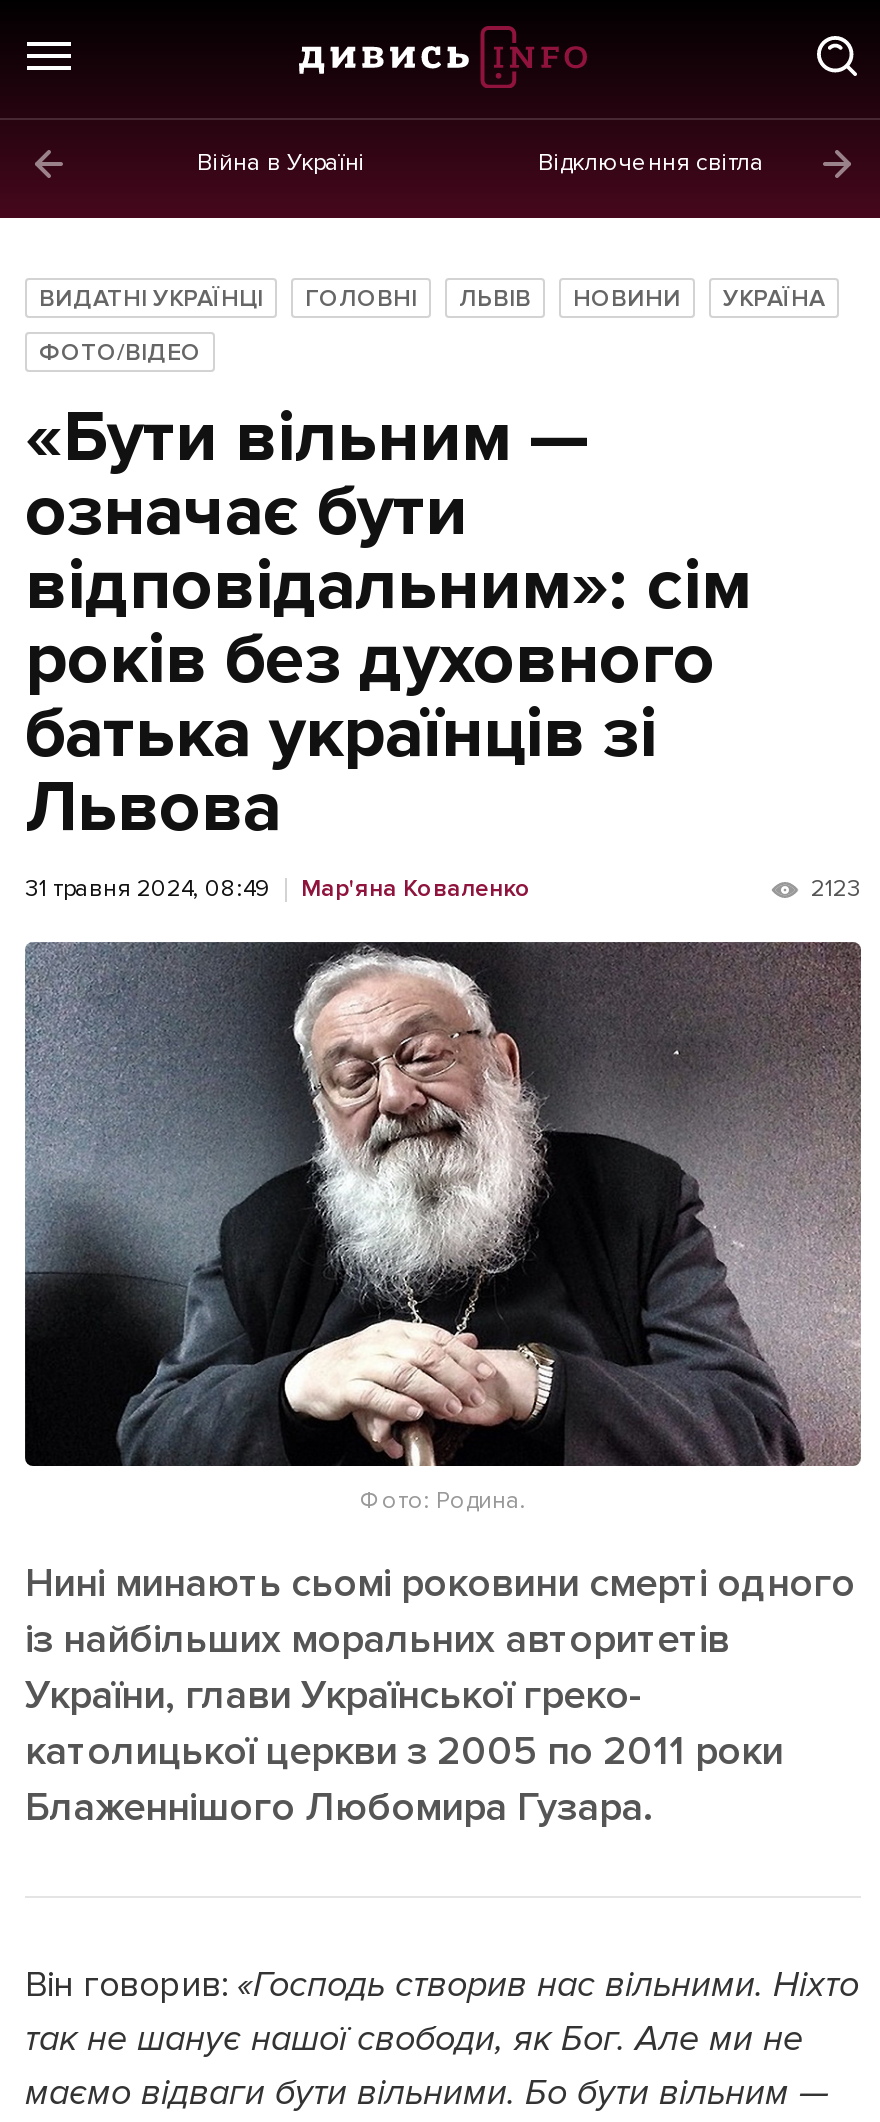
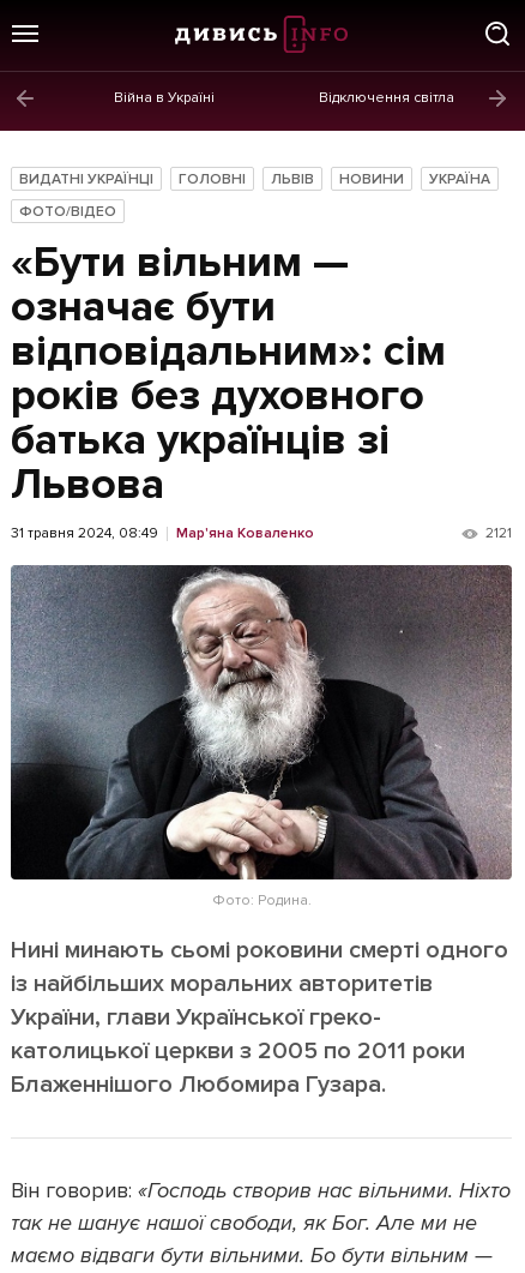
- 2123
+ 2121
